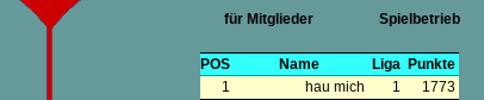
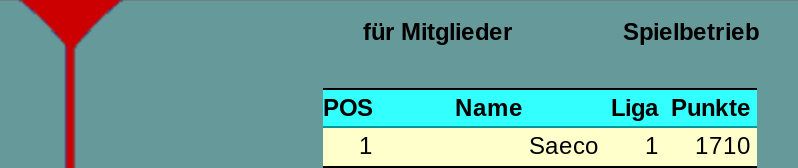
- hau mich
+ Saeco

- 1773
+ 1710
